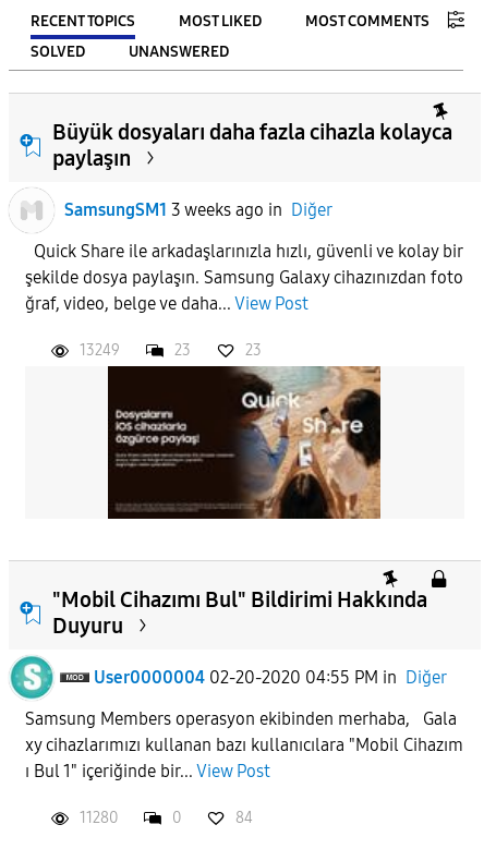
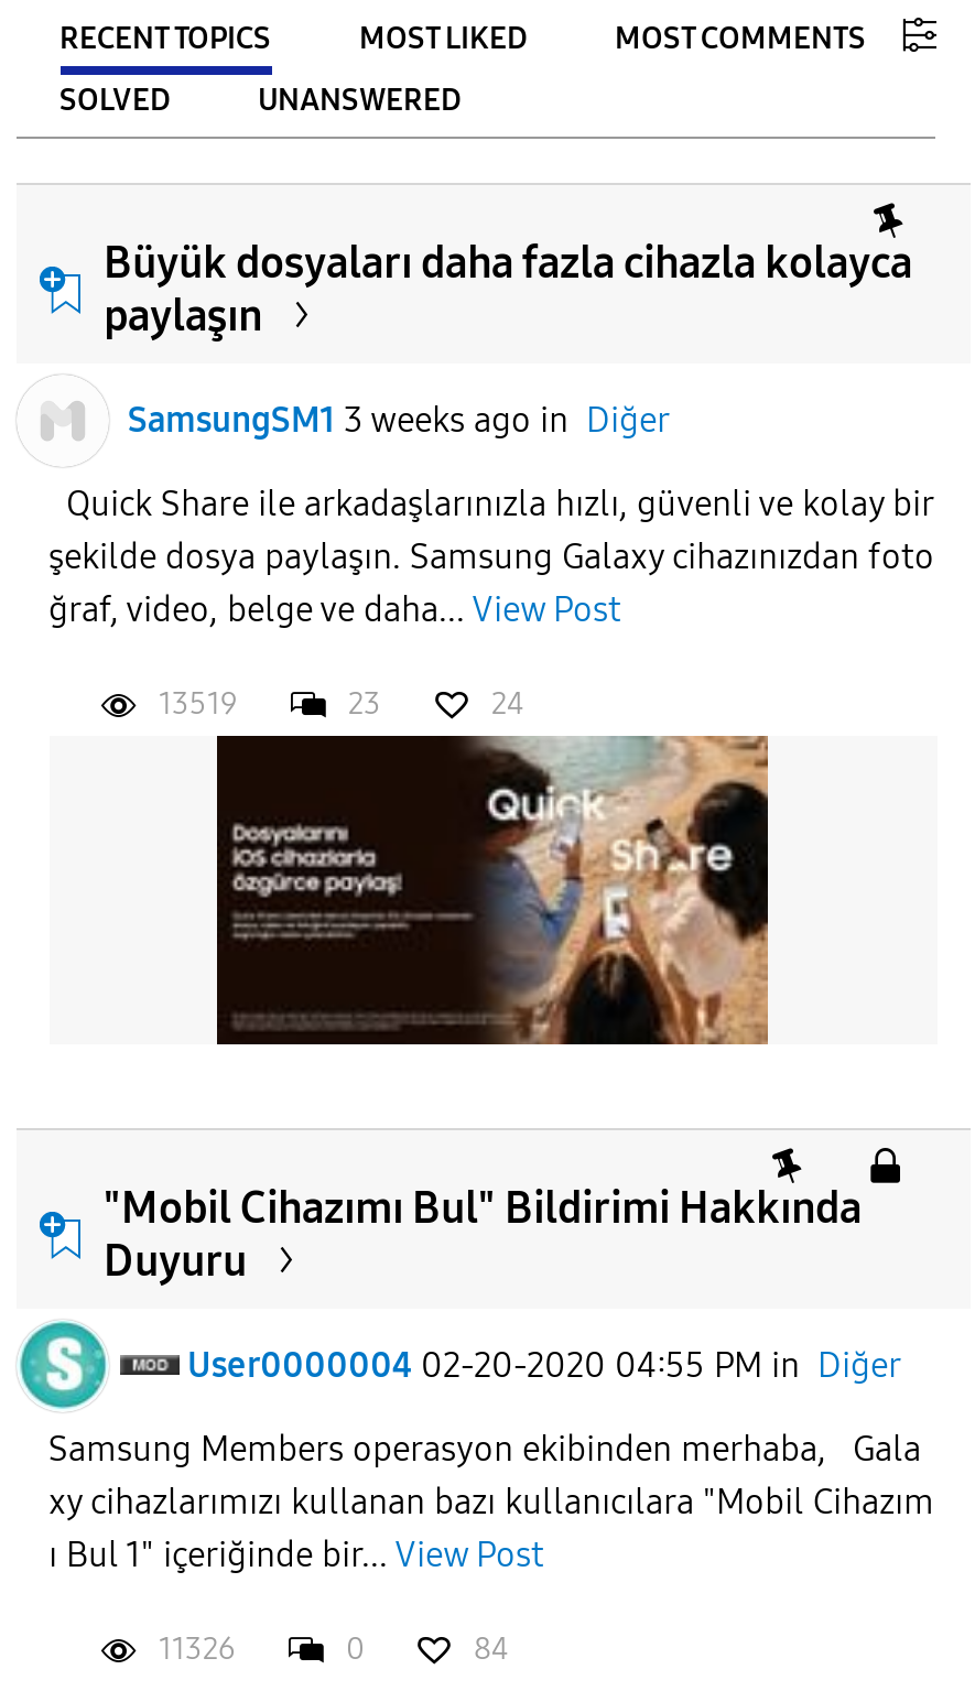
- 13249
+ 13519

- 23
+ 24

- 11280
+ 11326
